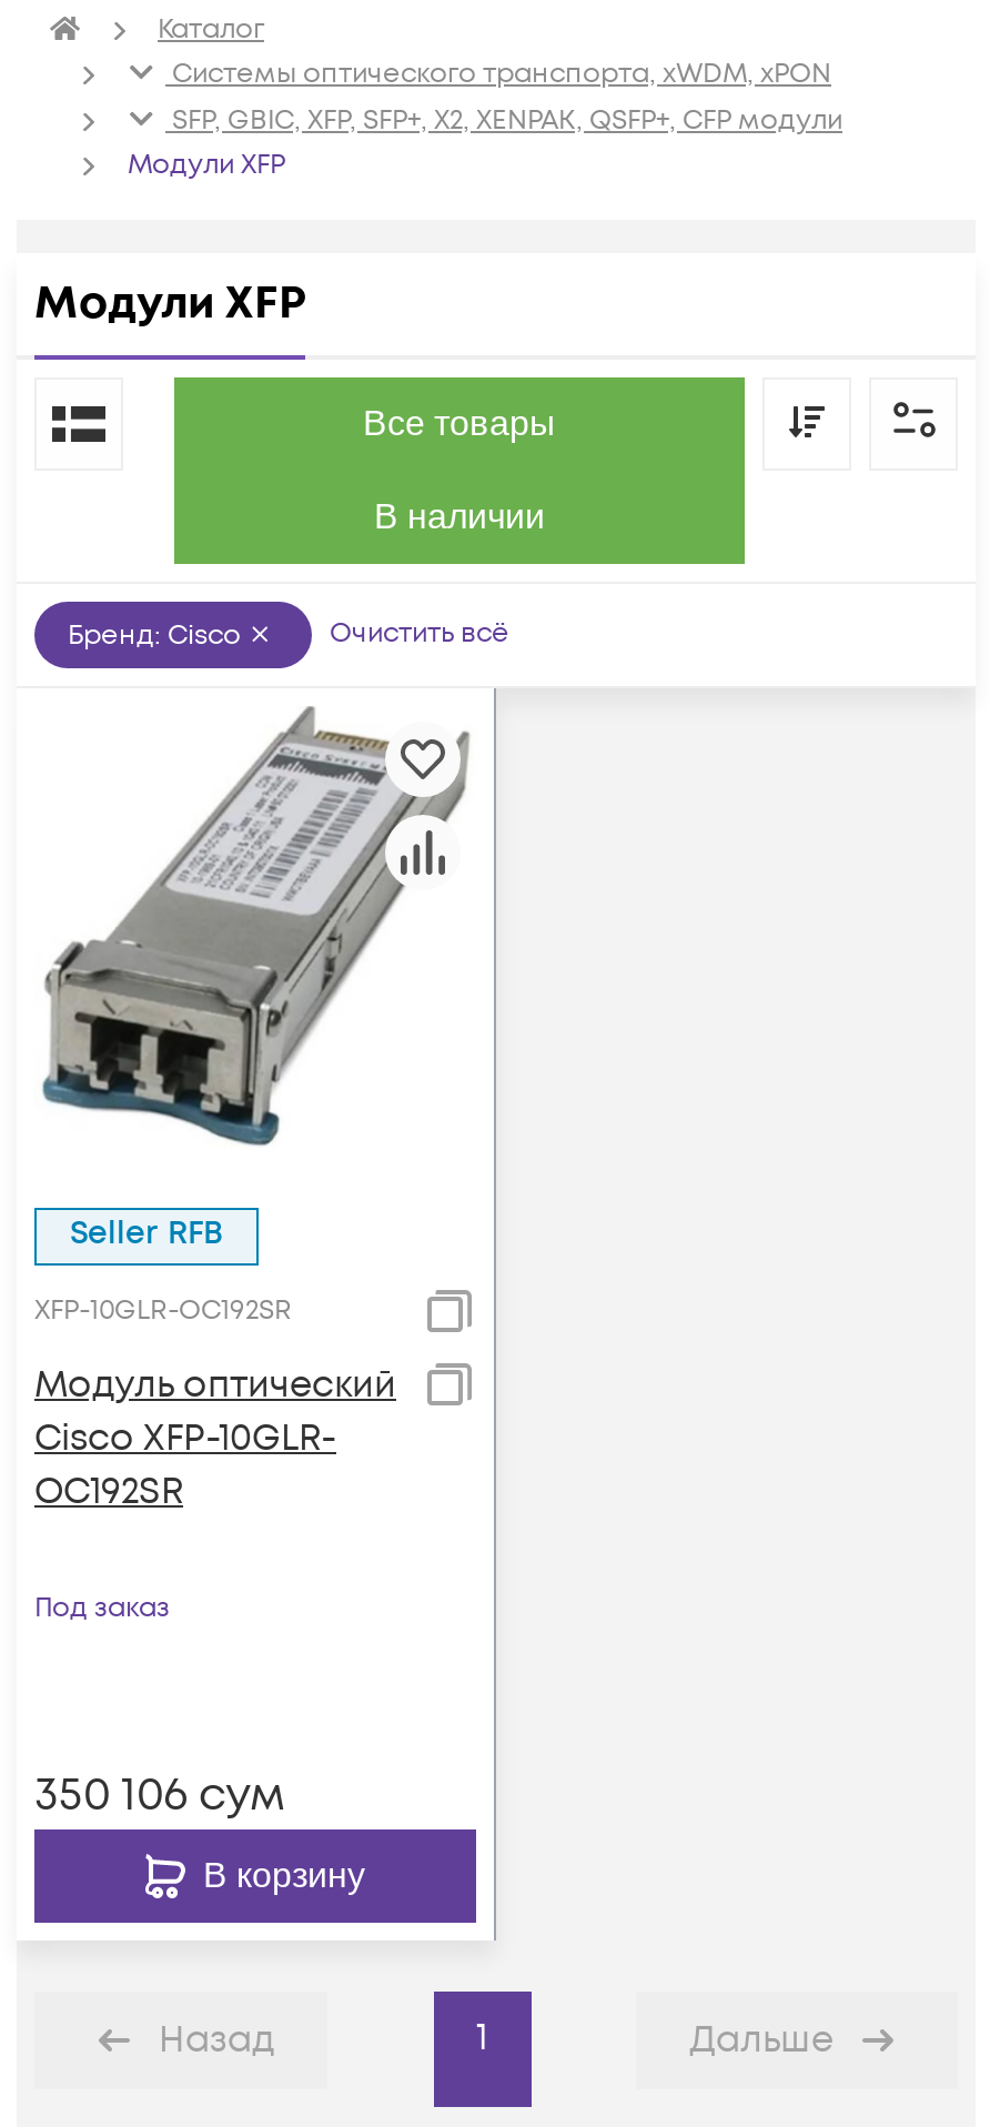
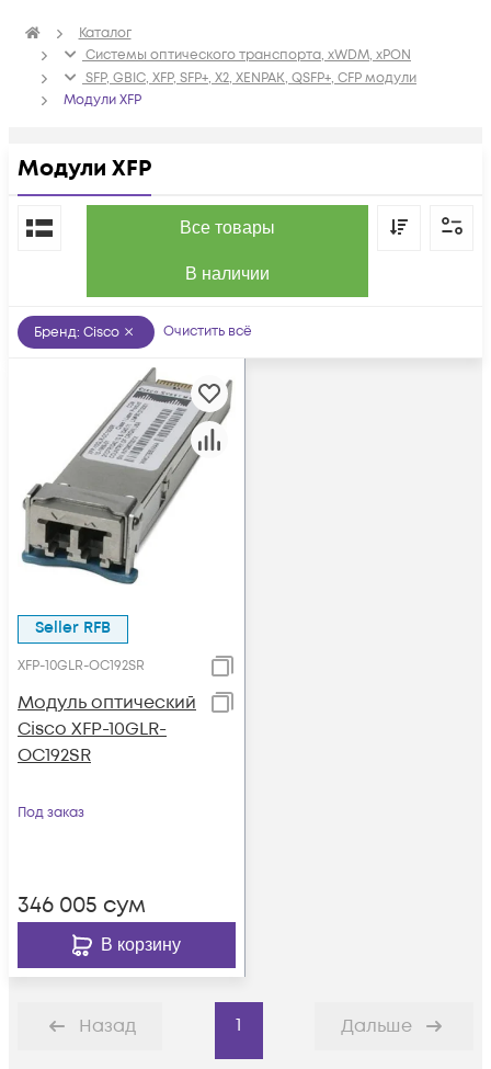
- 350 106 сум
+ 346 005 сум
